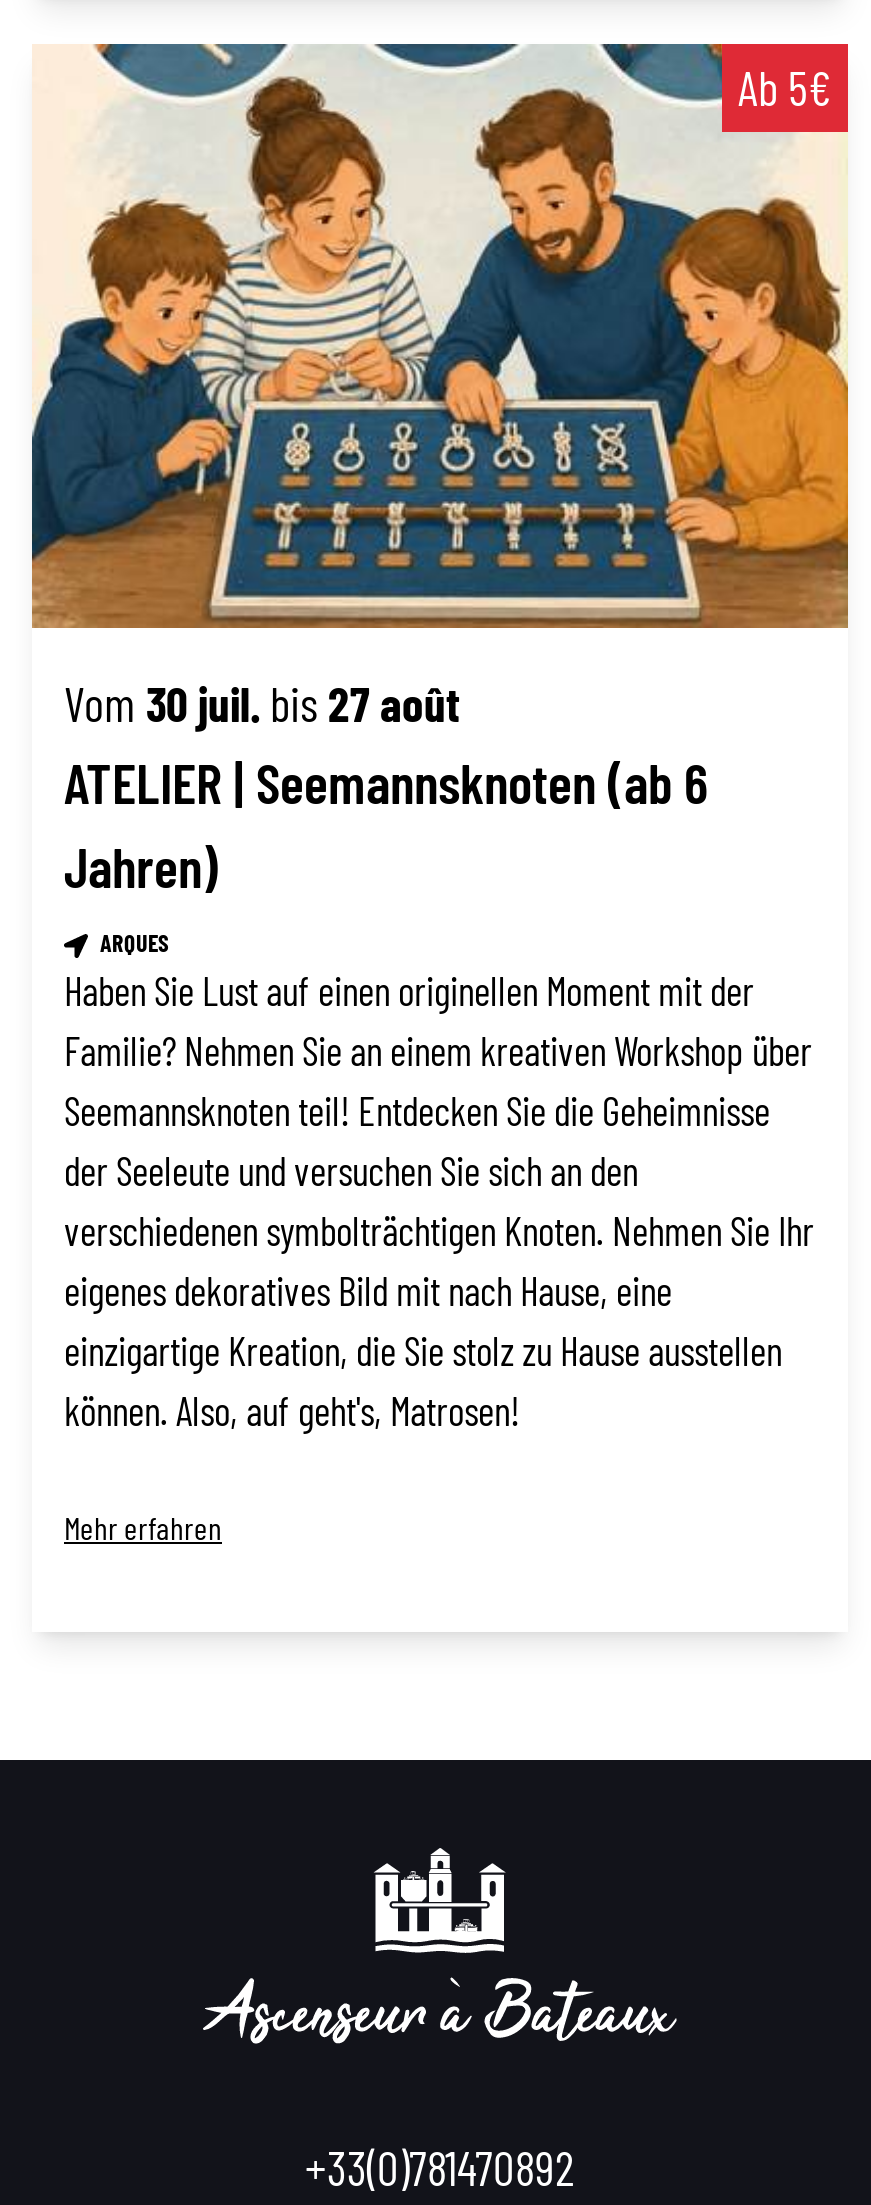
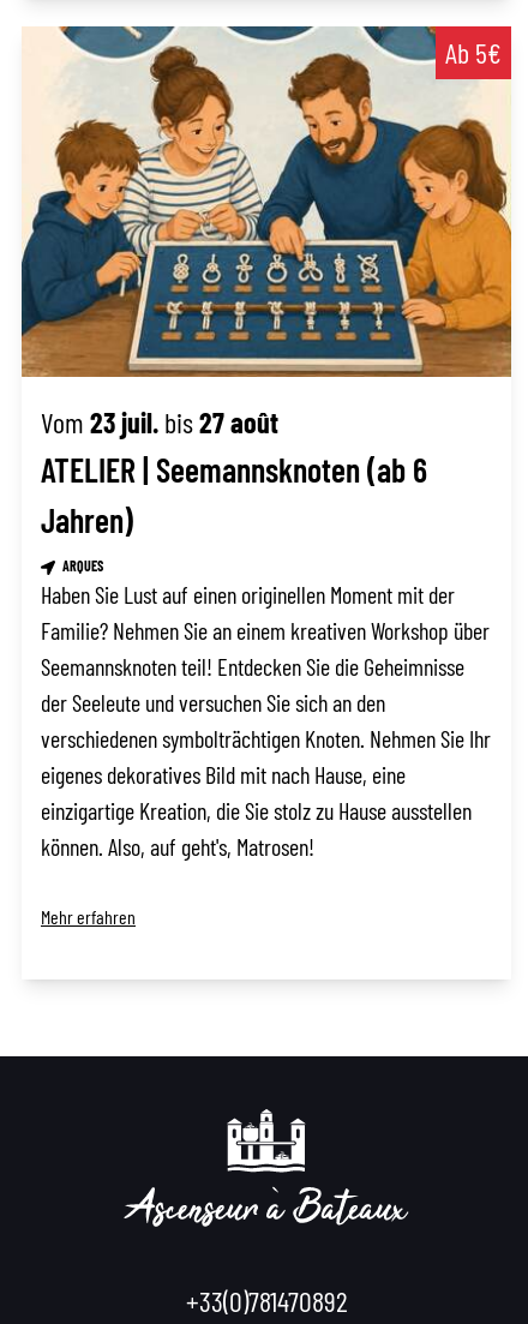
- Vom 30 juil. bis 27 août
+ Vom 23 juil. bis 27 août
